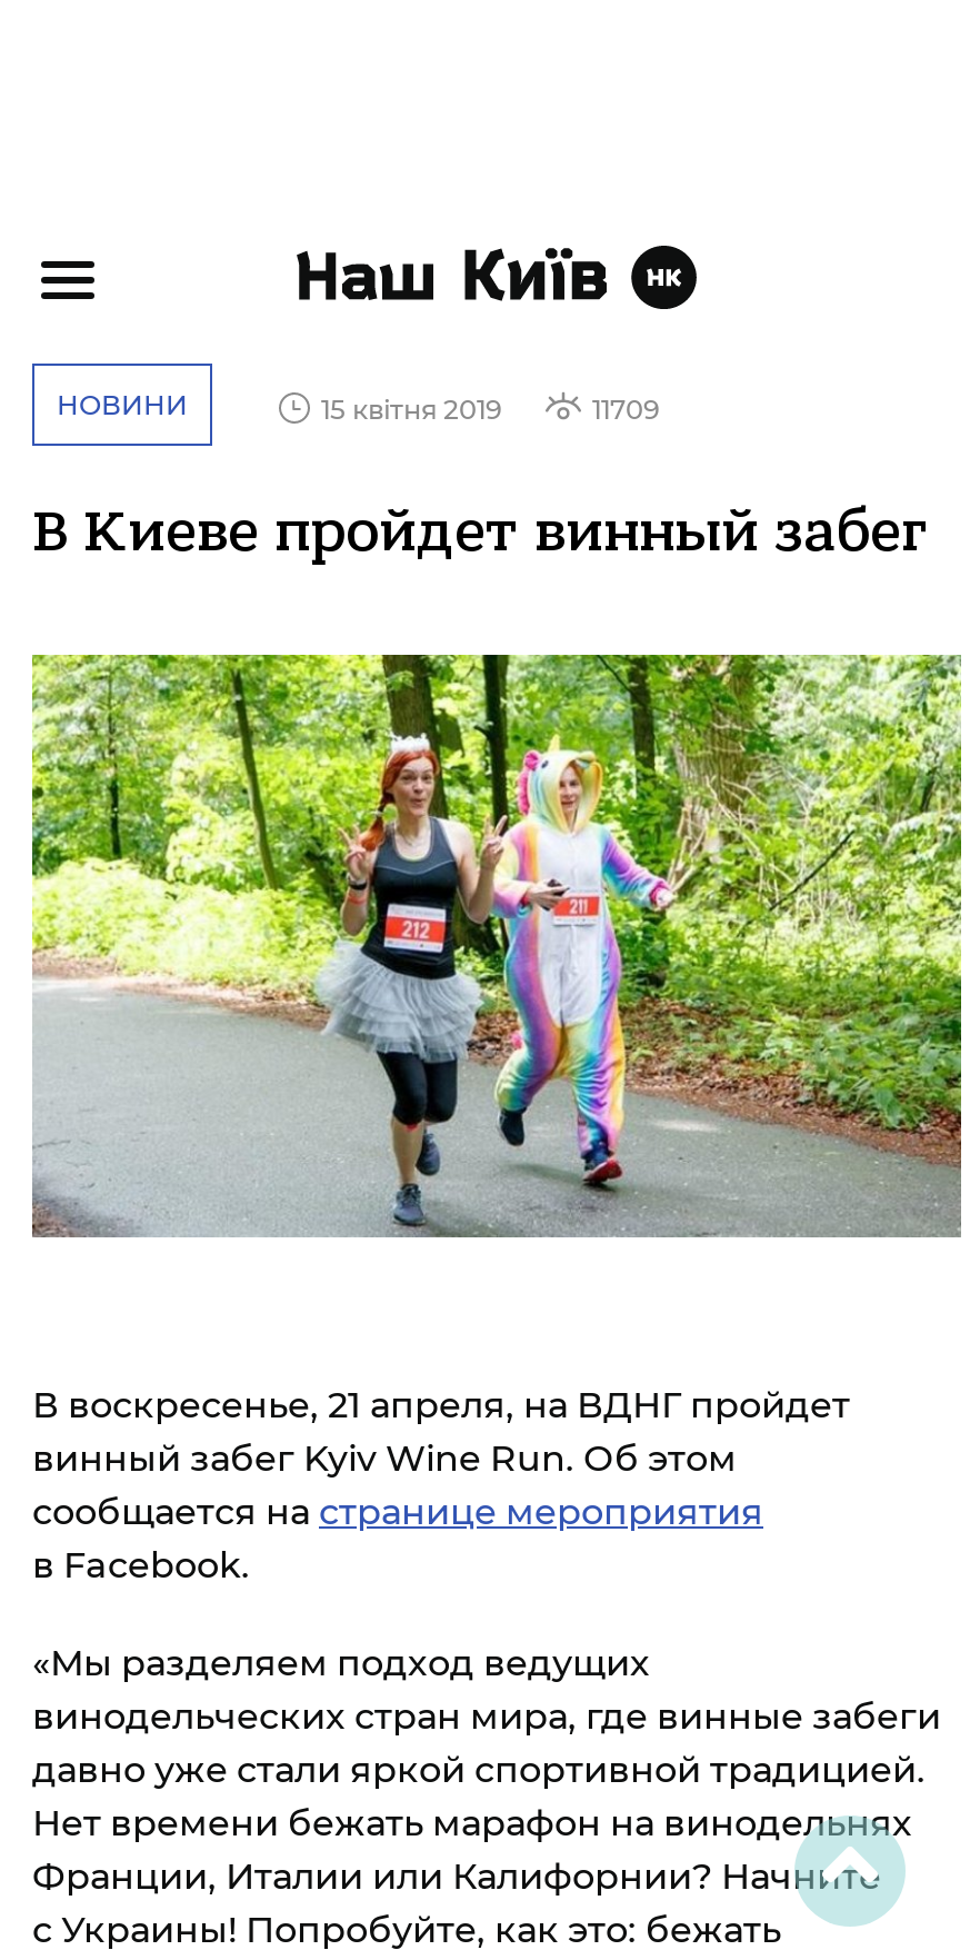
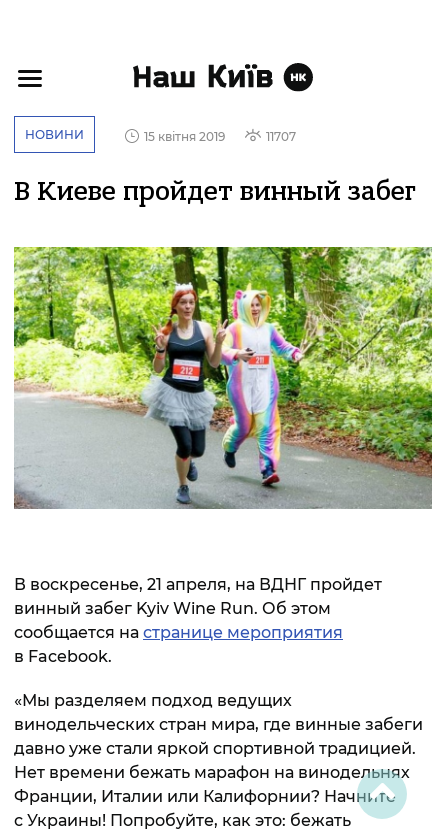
- 11709
+ 11707
